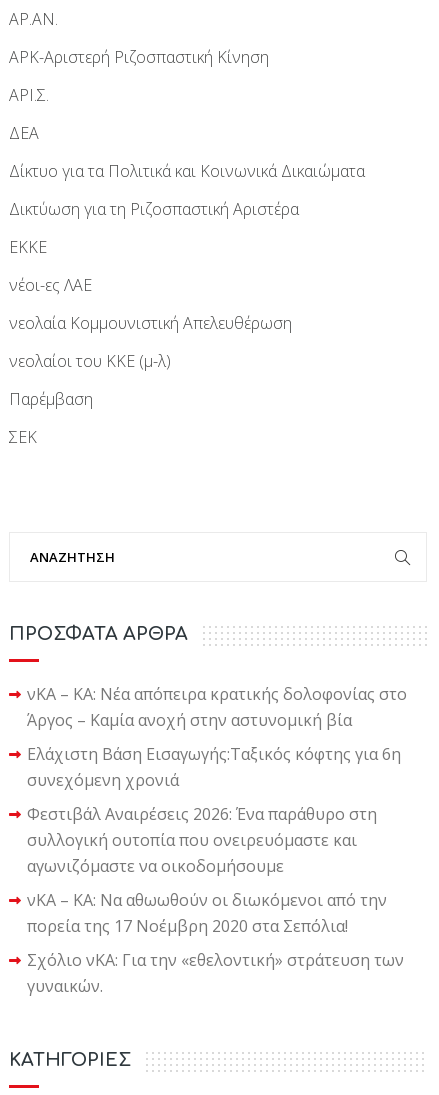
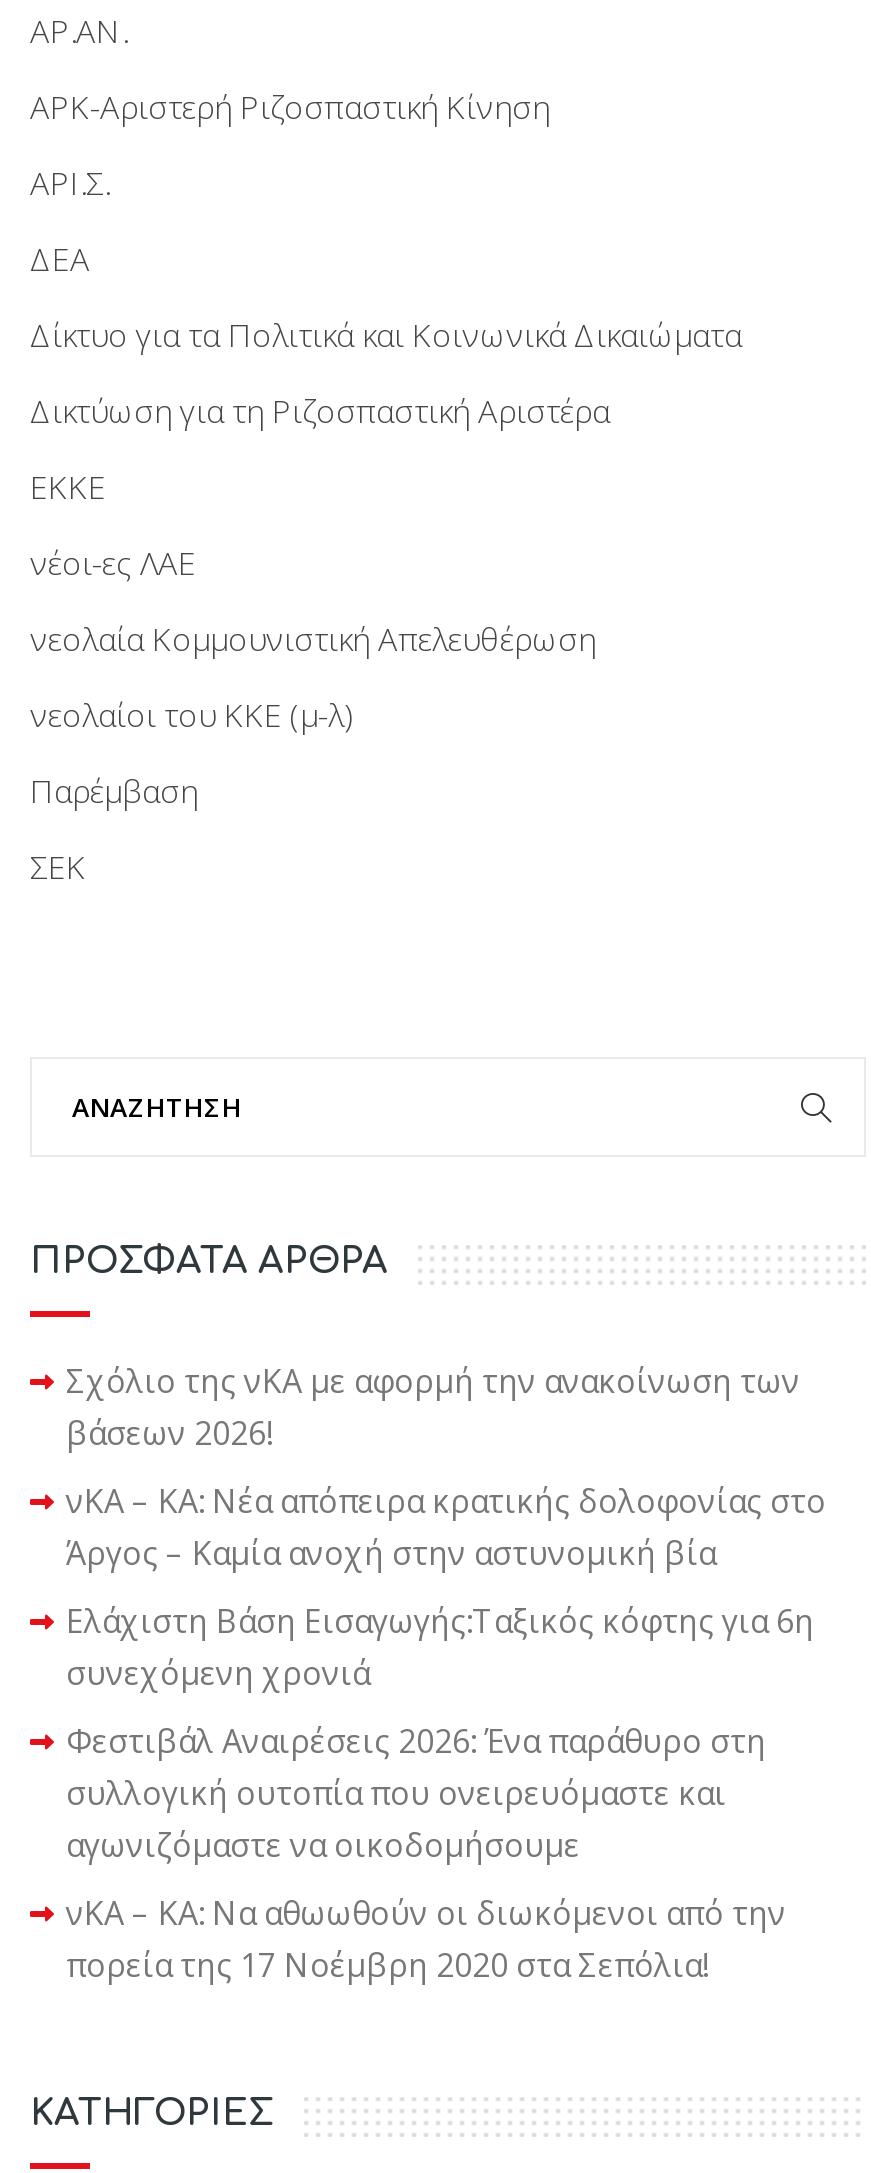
+ Σχόλιο της νΚΑ με αφορμή την ανακοίνωση των
+ βάσεων 2026!

moved down: νΚΑ – ΚΑ: Νέα απόπειρα κρατικής δολοφονίας στο | Άργος – Καμία ανοχή στην αστυνομική βία | Ελάχιστη Βάση Εισαγωγής:Ταξικός κόφτης για 6η | ... | νΚΑ – ΚΑ: Να αθωωθούν οι διωκόμενοι από την | πορεία της 17 Νοέμβρη 2020 στα Σεπόλια!

- Σχόλιο νΚΑ: Για την «εθελοντική» στράτευση των
- γυναικών.
